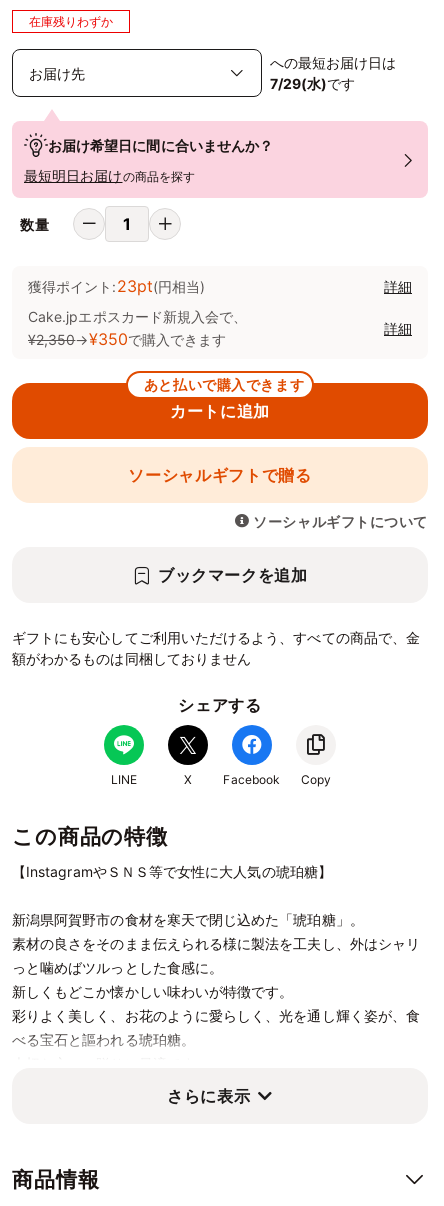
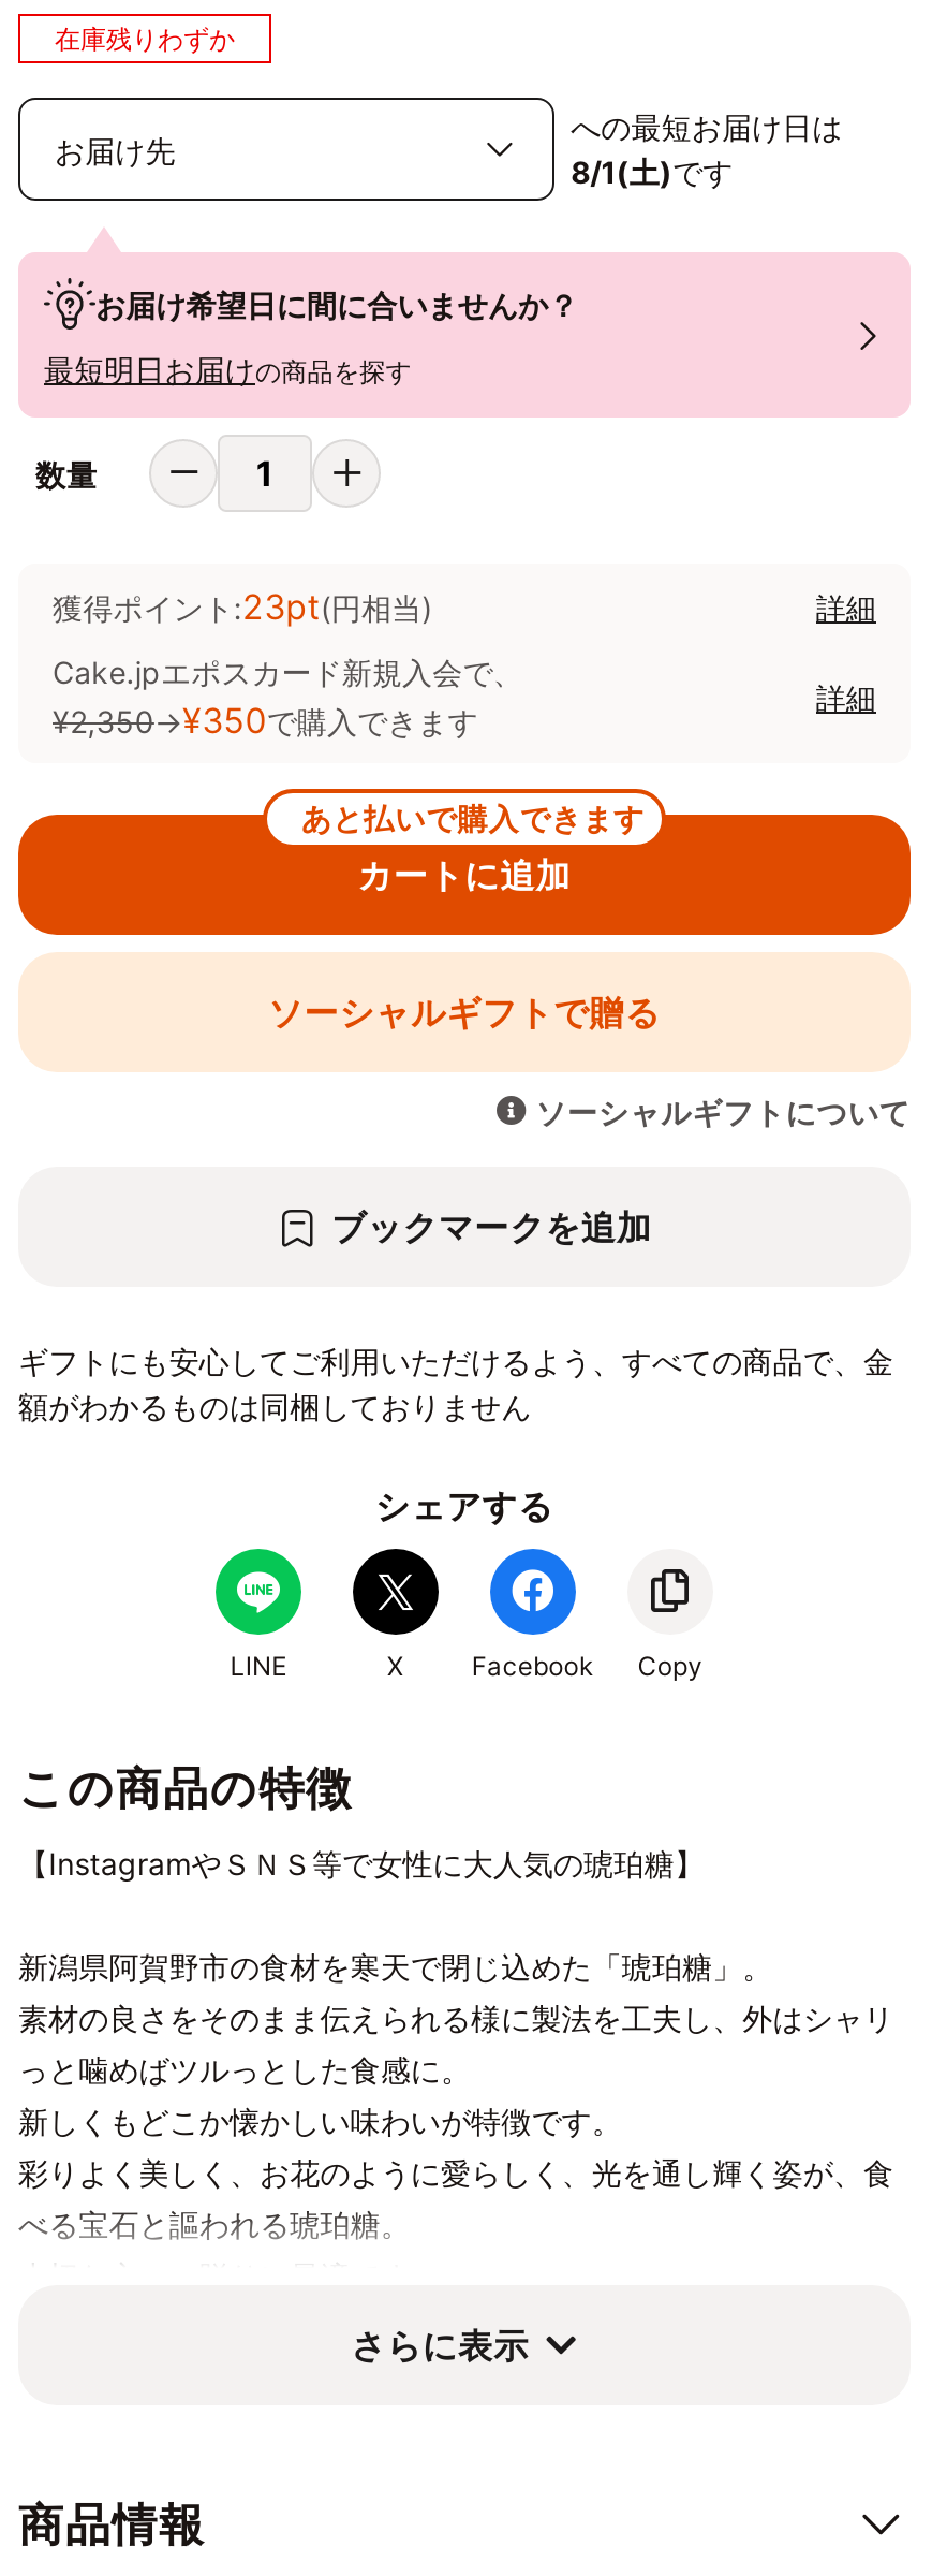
- 7/29(水)です
+ 8/1(土)です
